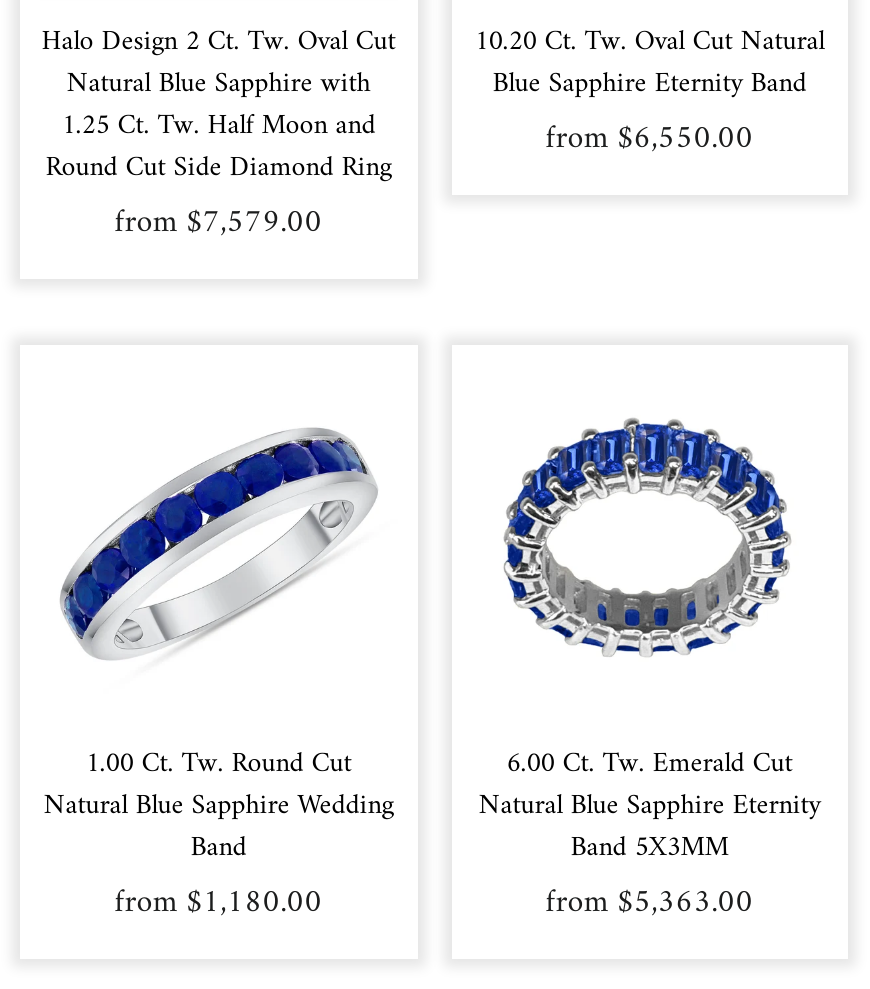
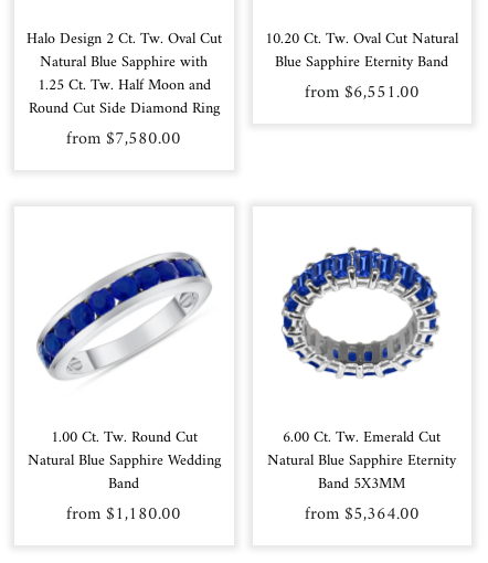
- from $6,550.00
+ from $6,551.00

- from $7,579.00
+ from $7,580.00

- from $5,363.00
+ from $5,364.00
